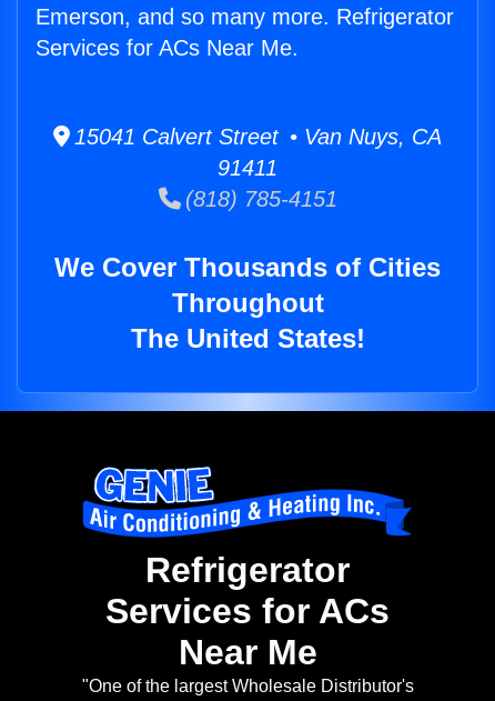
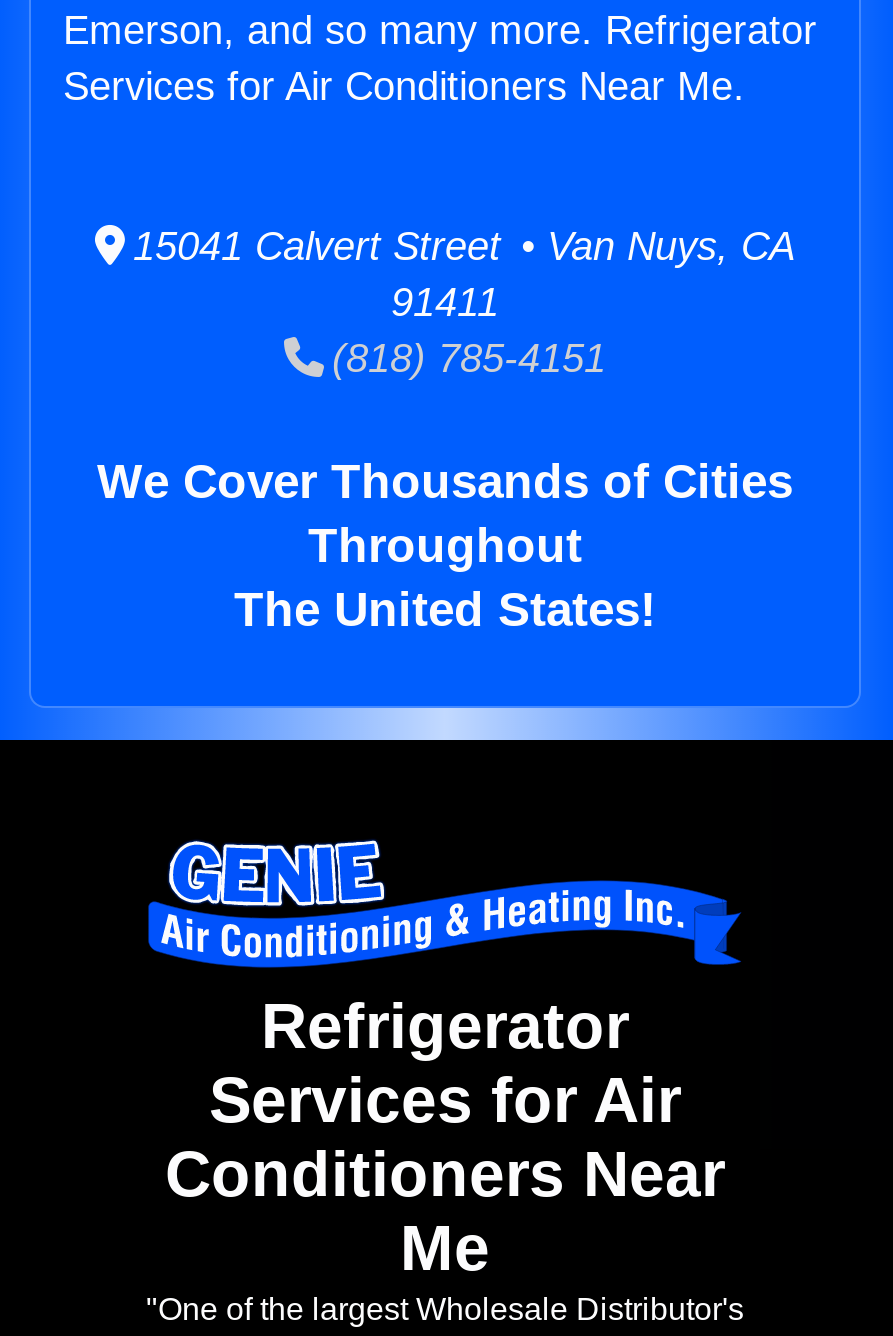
- Services for ACs Near Me.
+ Services for Air Conditioners Near Me.

- Services for ACs
- Near Me
+ Services for Air
+ Conditioners Near
+ Me
